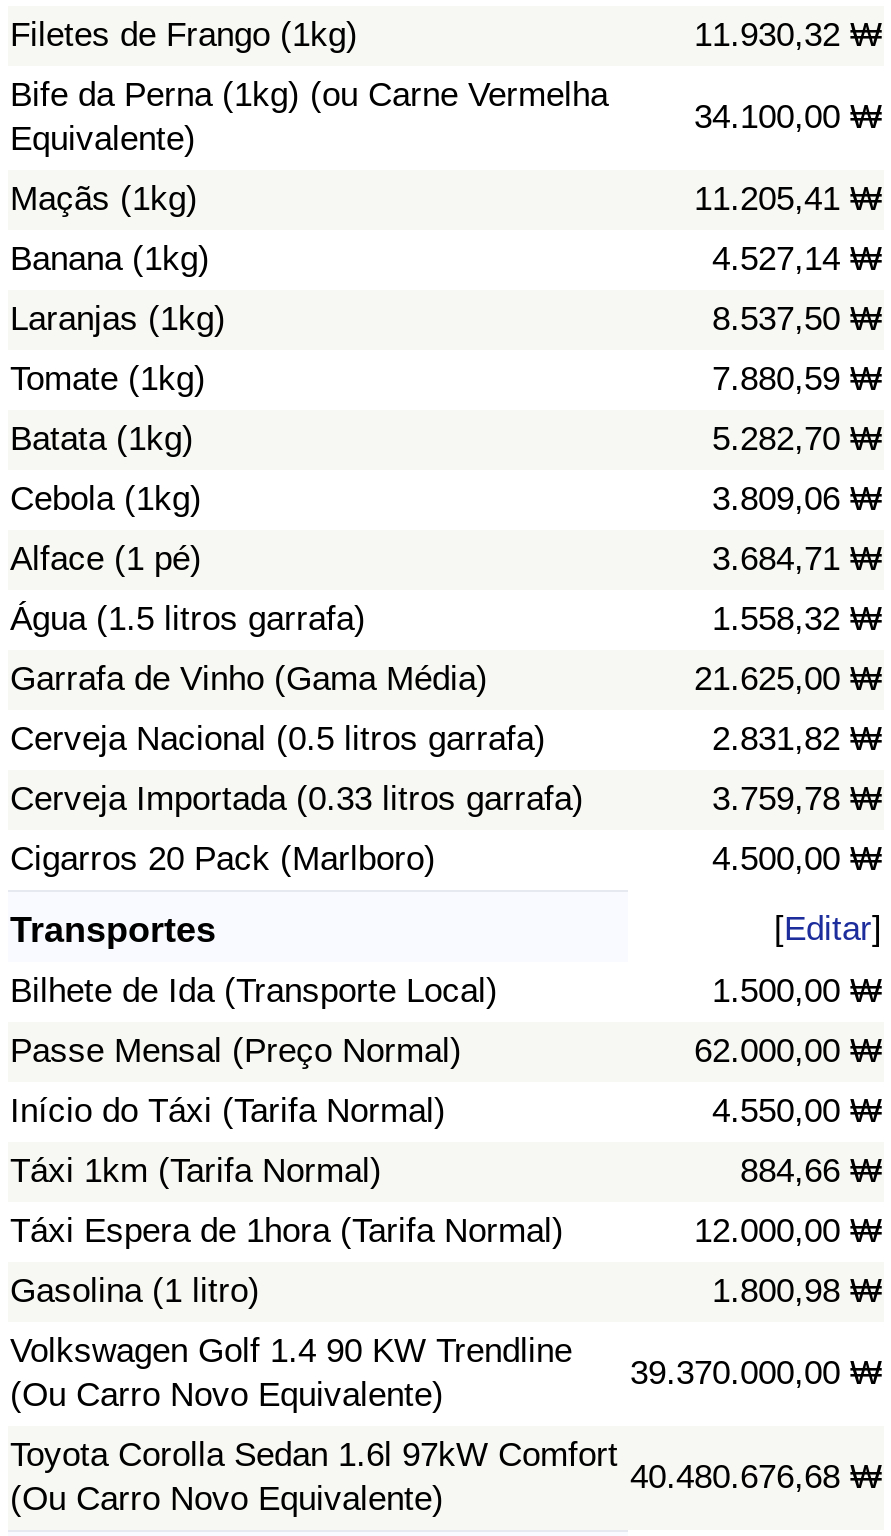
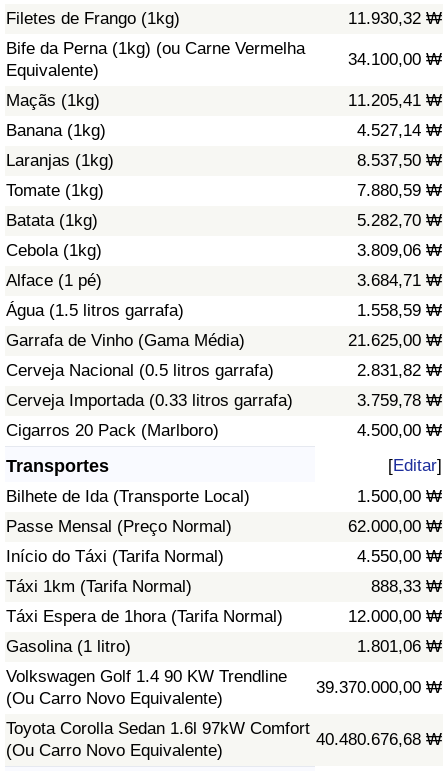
- 1.558,32 ₩
+ 1.558,59 ₩

- 884,66 ₩
+ 888,33 ₩

- 1.800,98 ₩
+ 1.801,06 ₩
